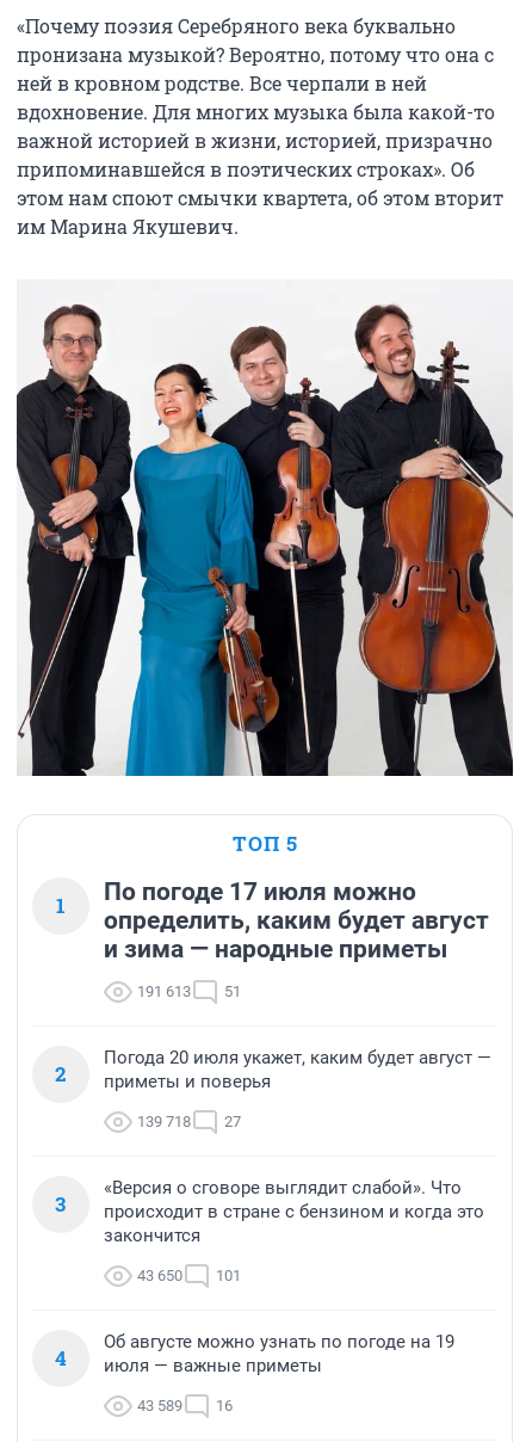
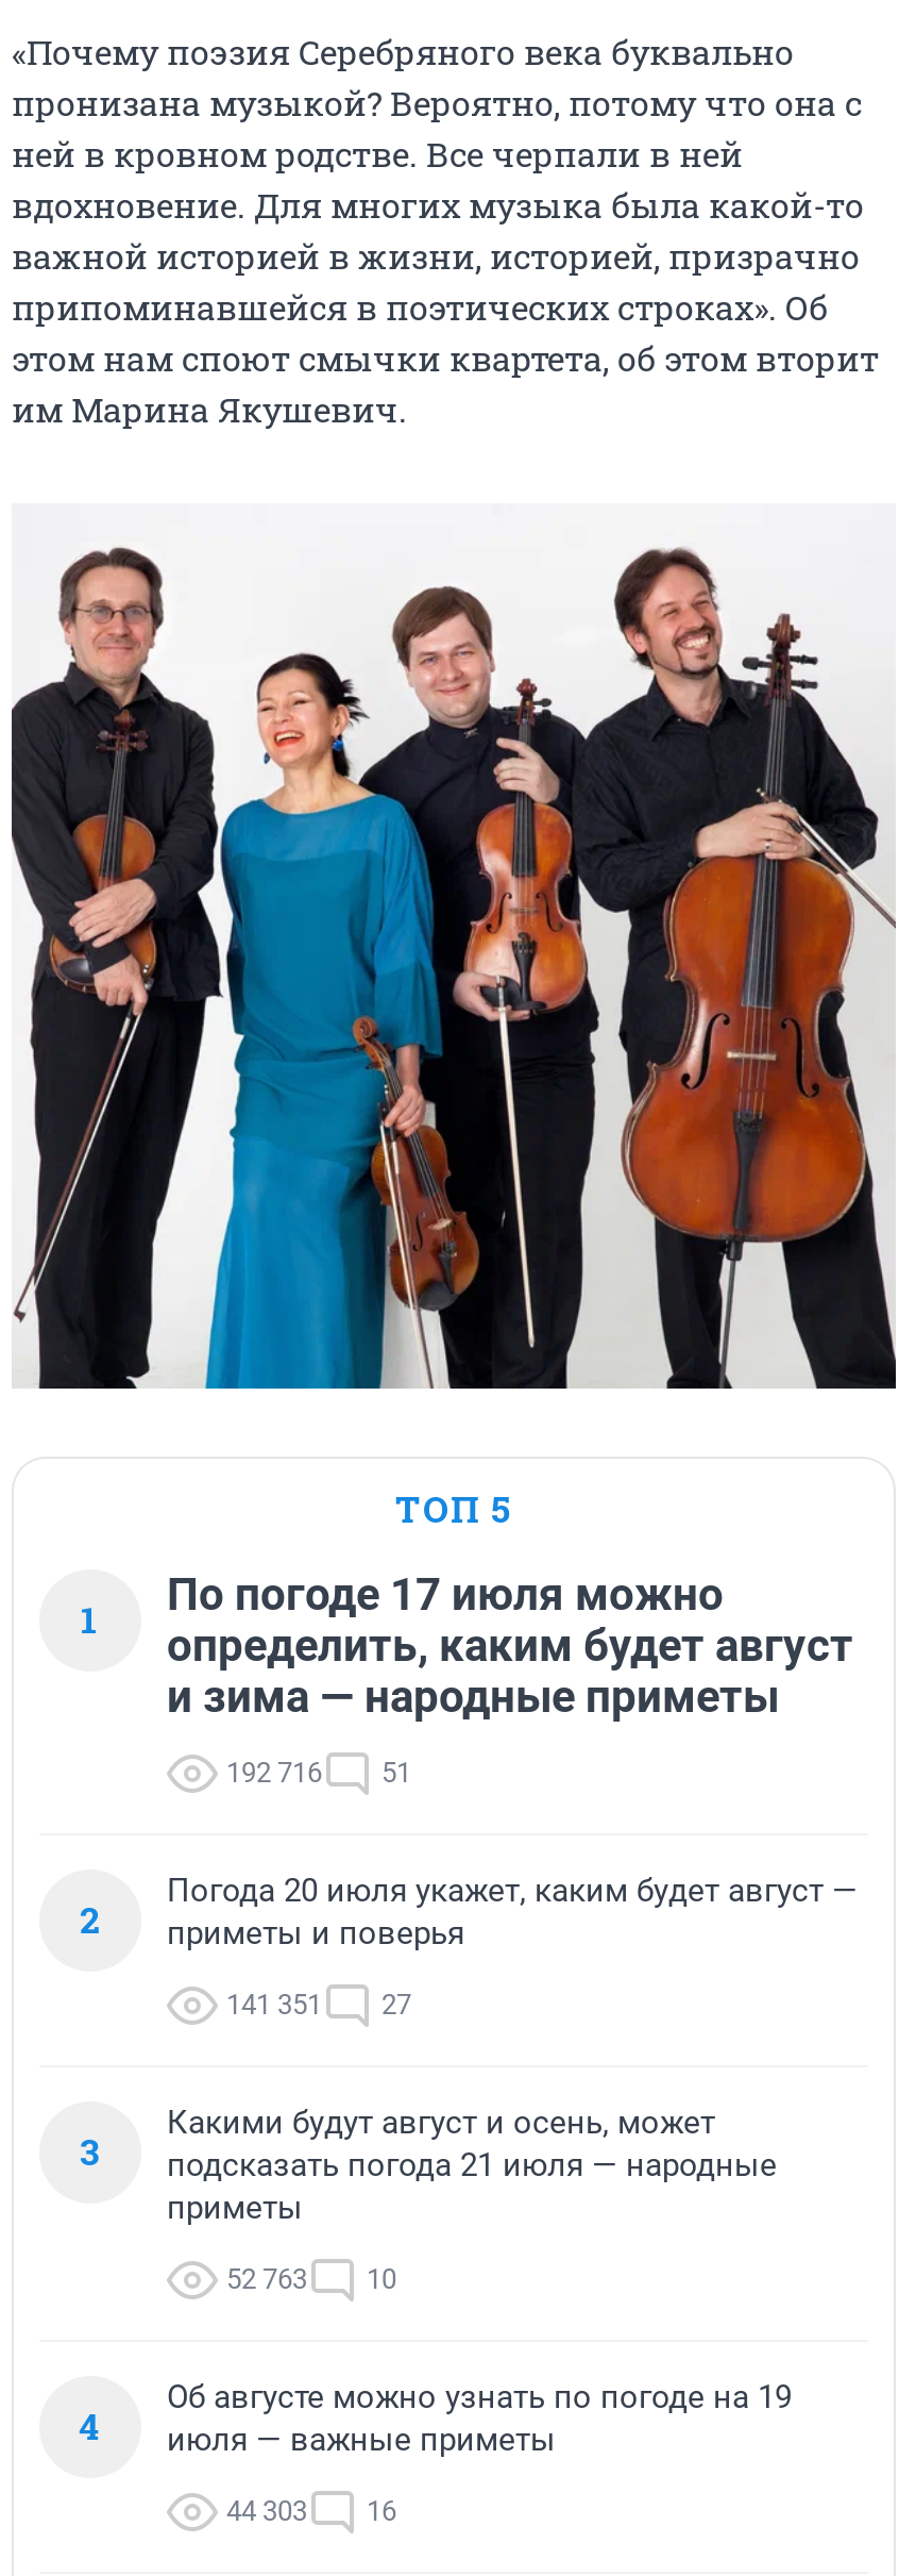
- 191 613 51
+ 192 716 51

- 139 718 27
+ 141 351 27

- «Версия о сговоре выглядит слабой». Что
- происходит в стране с бензином и когда это
- закончится
+ Какими будут август и осень, может
+ подсказать погода 21 июля — народные
+ приметы

- 43 650
- 101
+ 52 763
+ 10

- 43 589 16
+ 44 303 16
